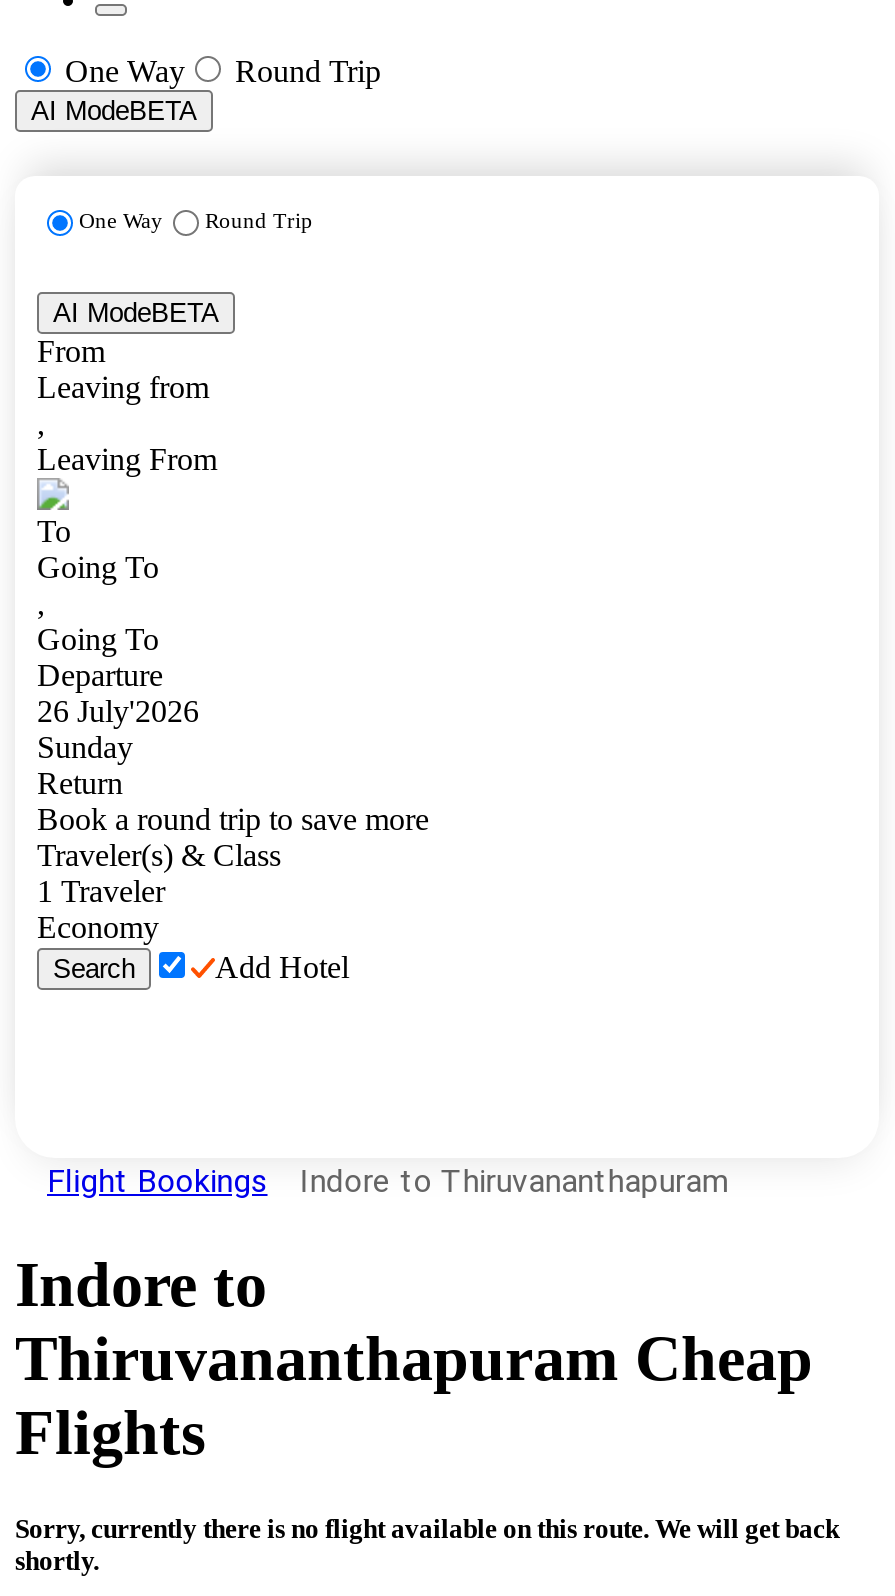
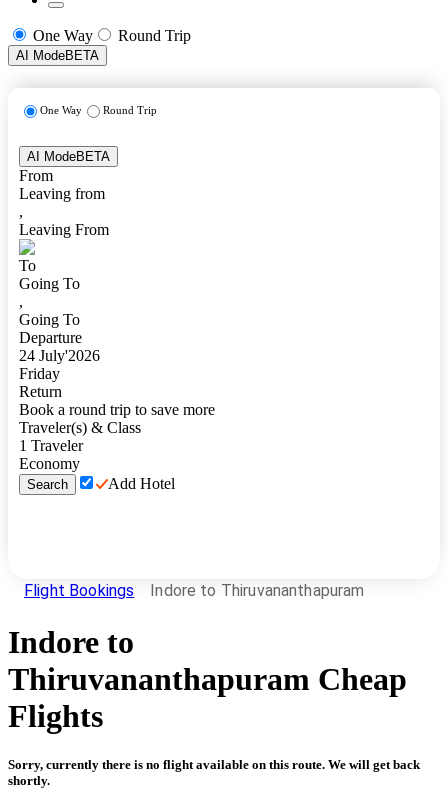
- 26 July'2026
- Sunday
+ 24 July'2026
+ Friday
